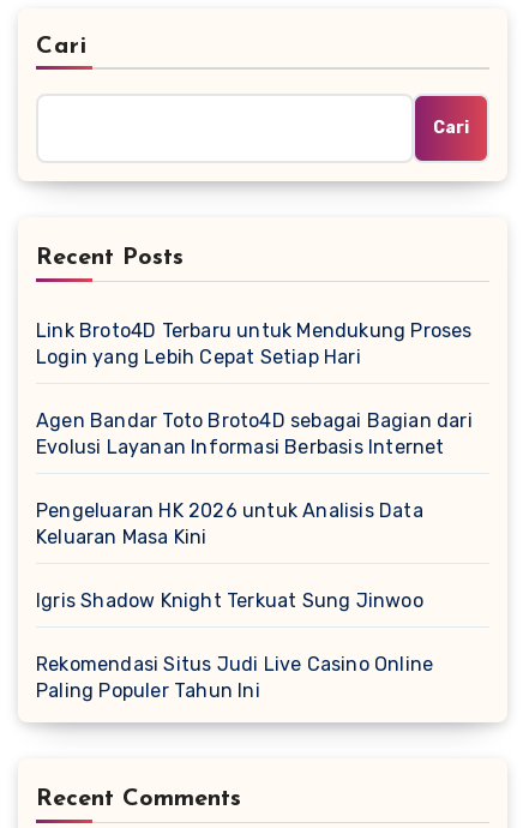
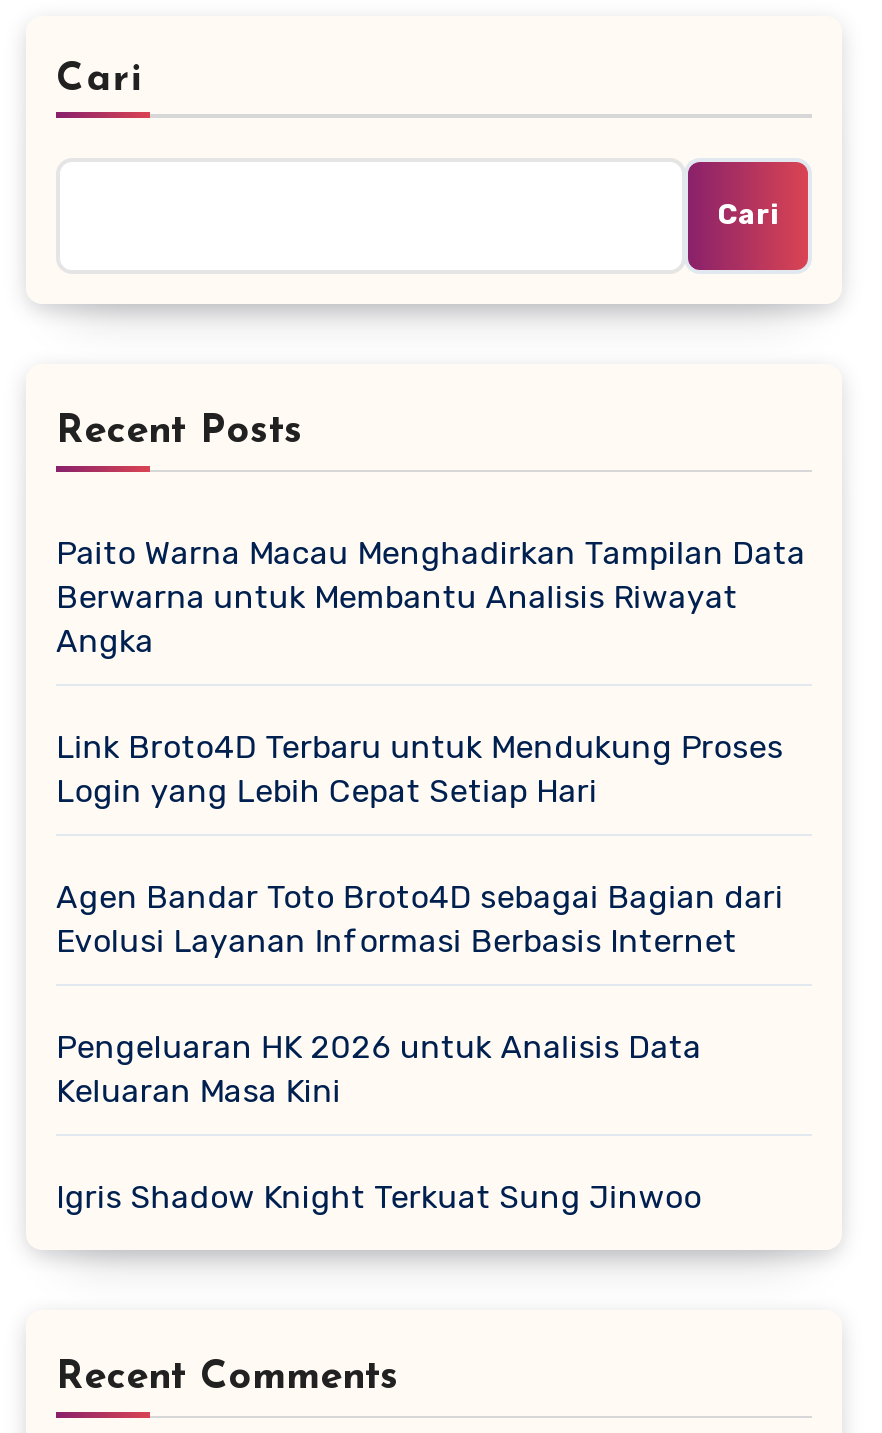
+ Paito Warna Macau Menghadirkan Tampilan Data
+ Berwarna untuk Membantu Analisis Riwayat
+ Angka

moved down: Link Broto4D Terbaru untuk Mendukung Proses | Login yang Lebih Cepat Setiap Hari | Agen Bandar Toto Broto4D sebagai Bagian dari | Evolusi Layanan Informasi Berbasis Internet | Pengeluaran HK 2026 untuk Analisis Data | Keluaran Masa Kini | Igris Shadow Knight Terkuat Sung Jinwoo

- Rekomendasi Situs Judi Live Casino Online
- Paling Populer Tahun Ini
